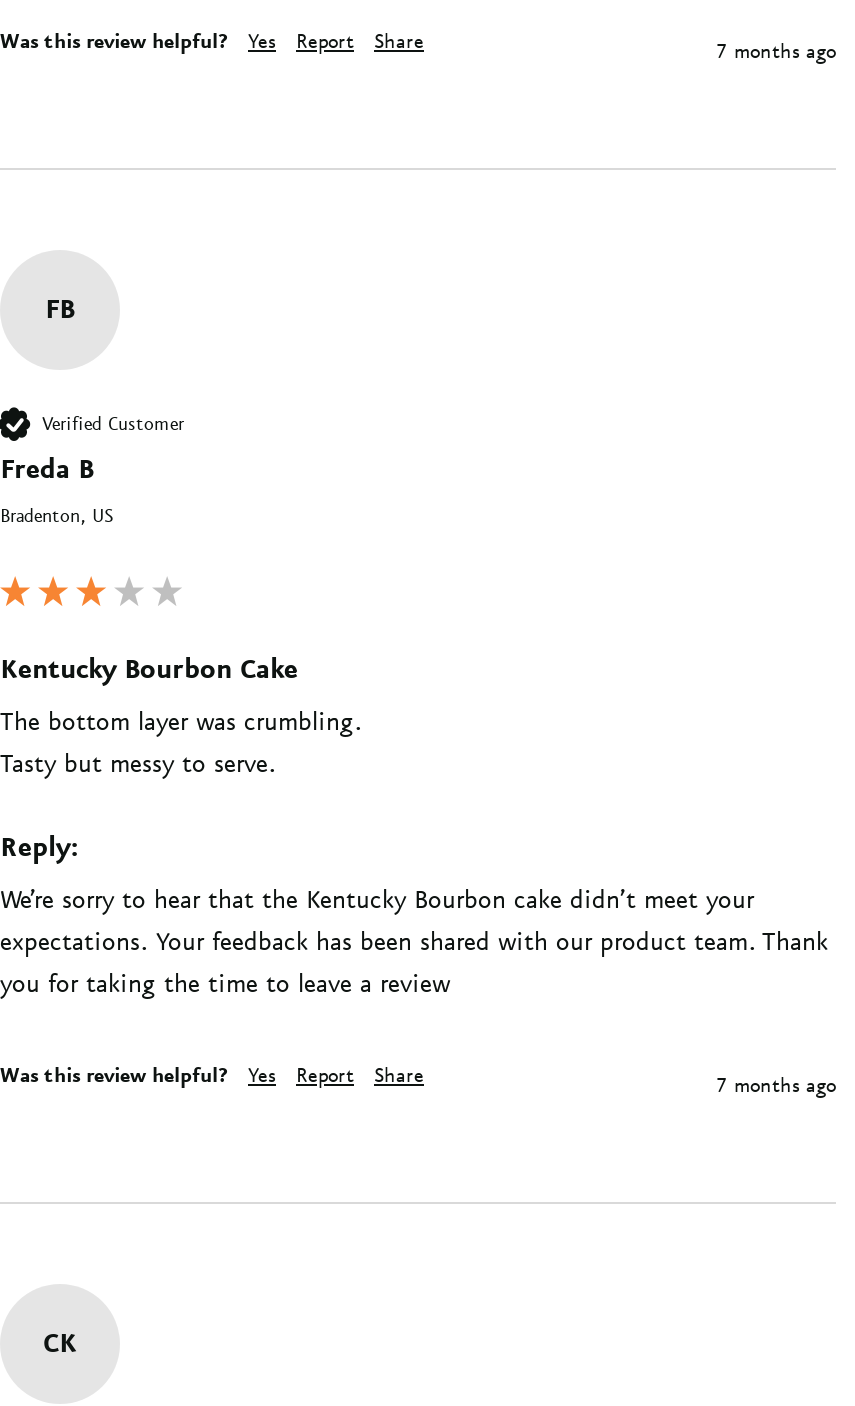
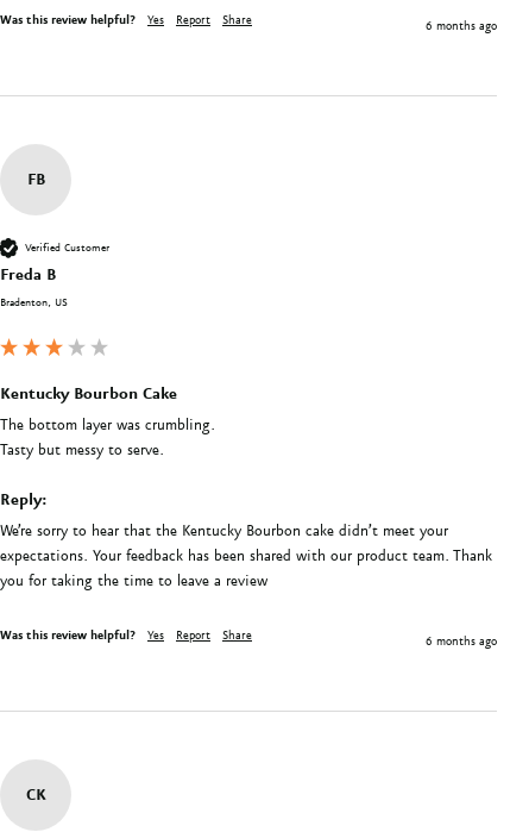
- 7 months ago
+ 6 months ago

- 7 months ago
+ 6 months ago
